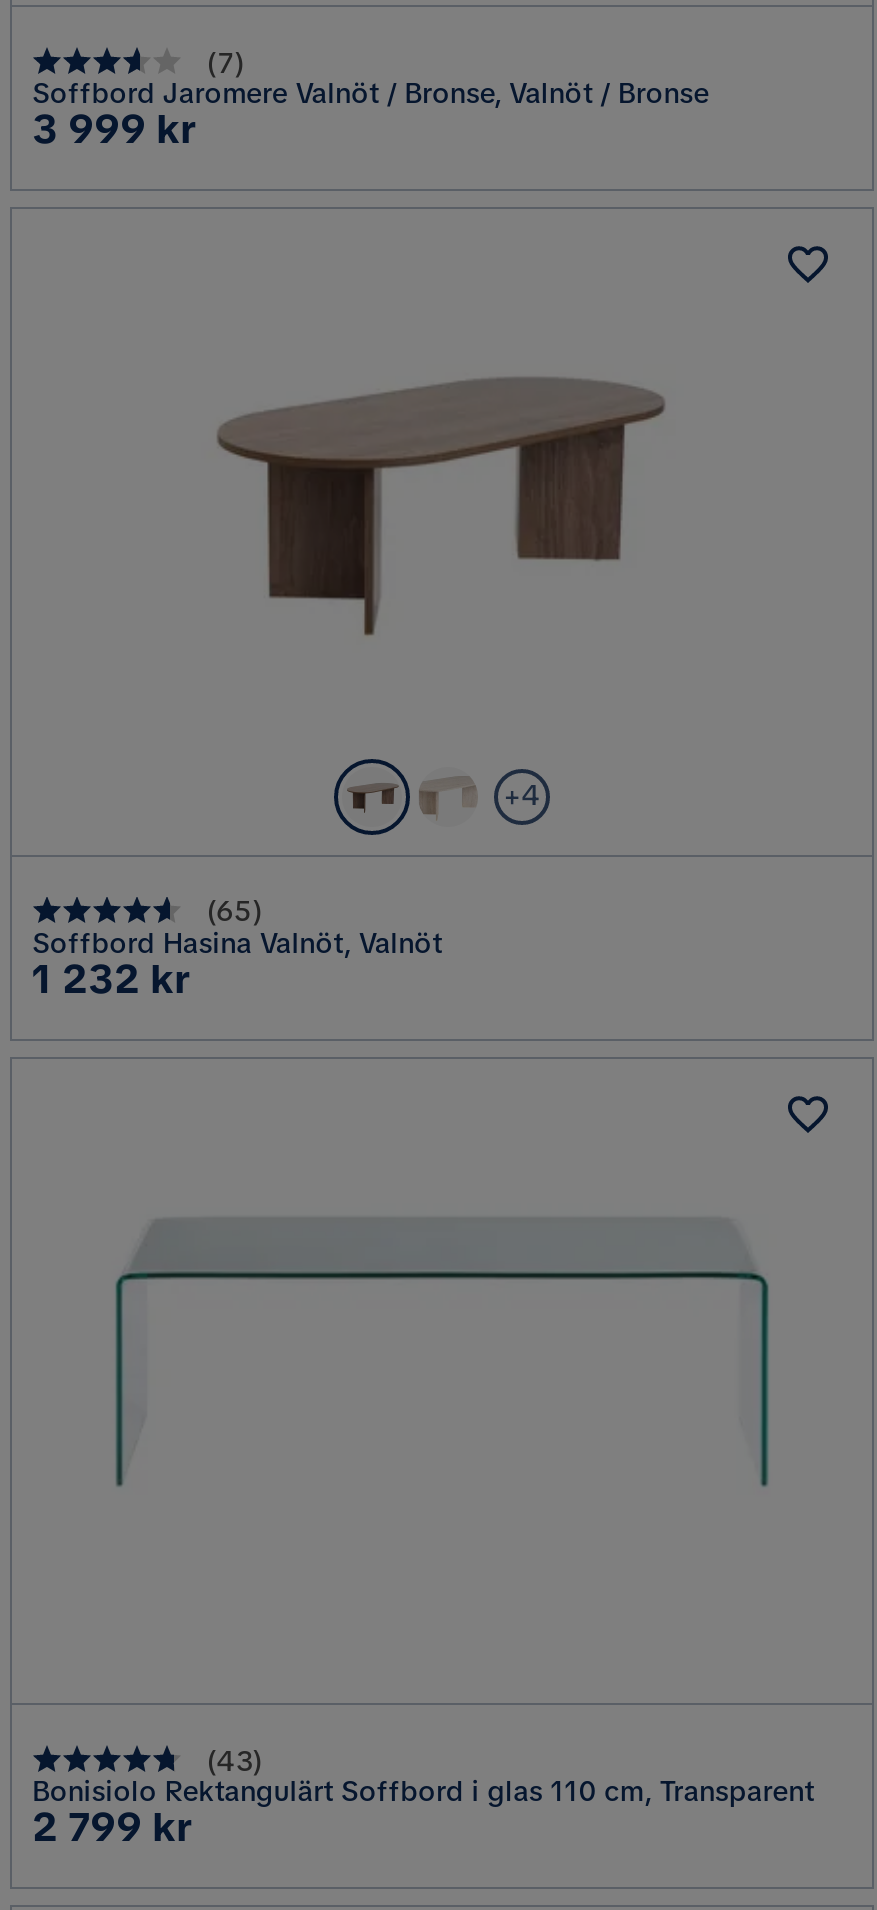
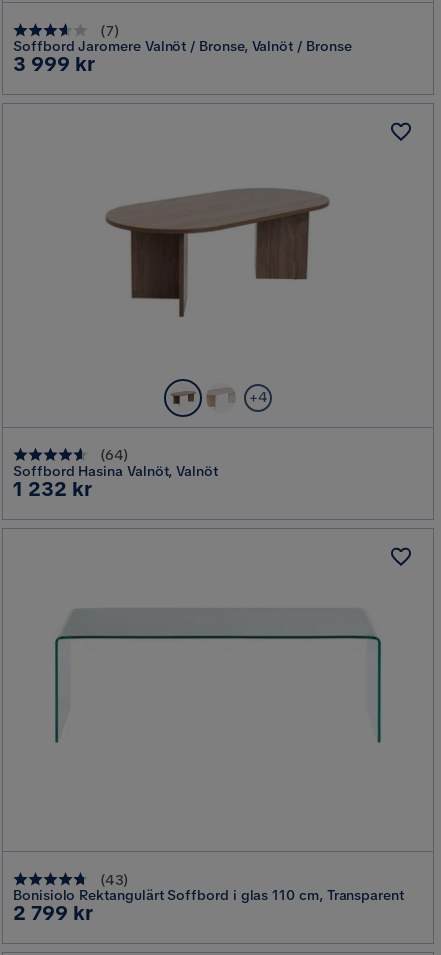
- (65)
+ (64)
